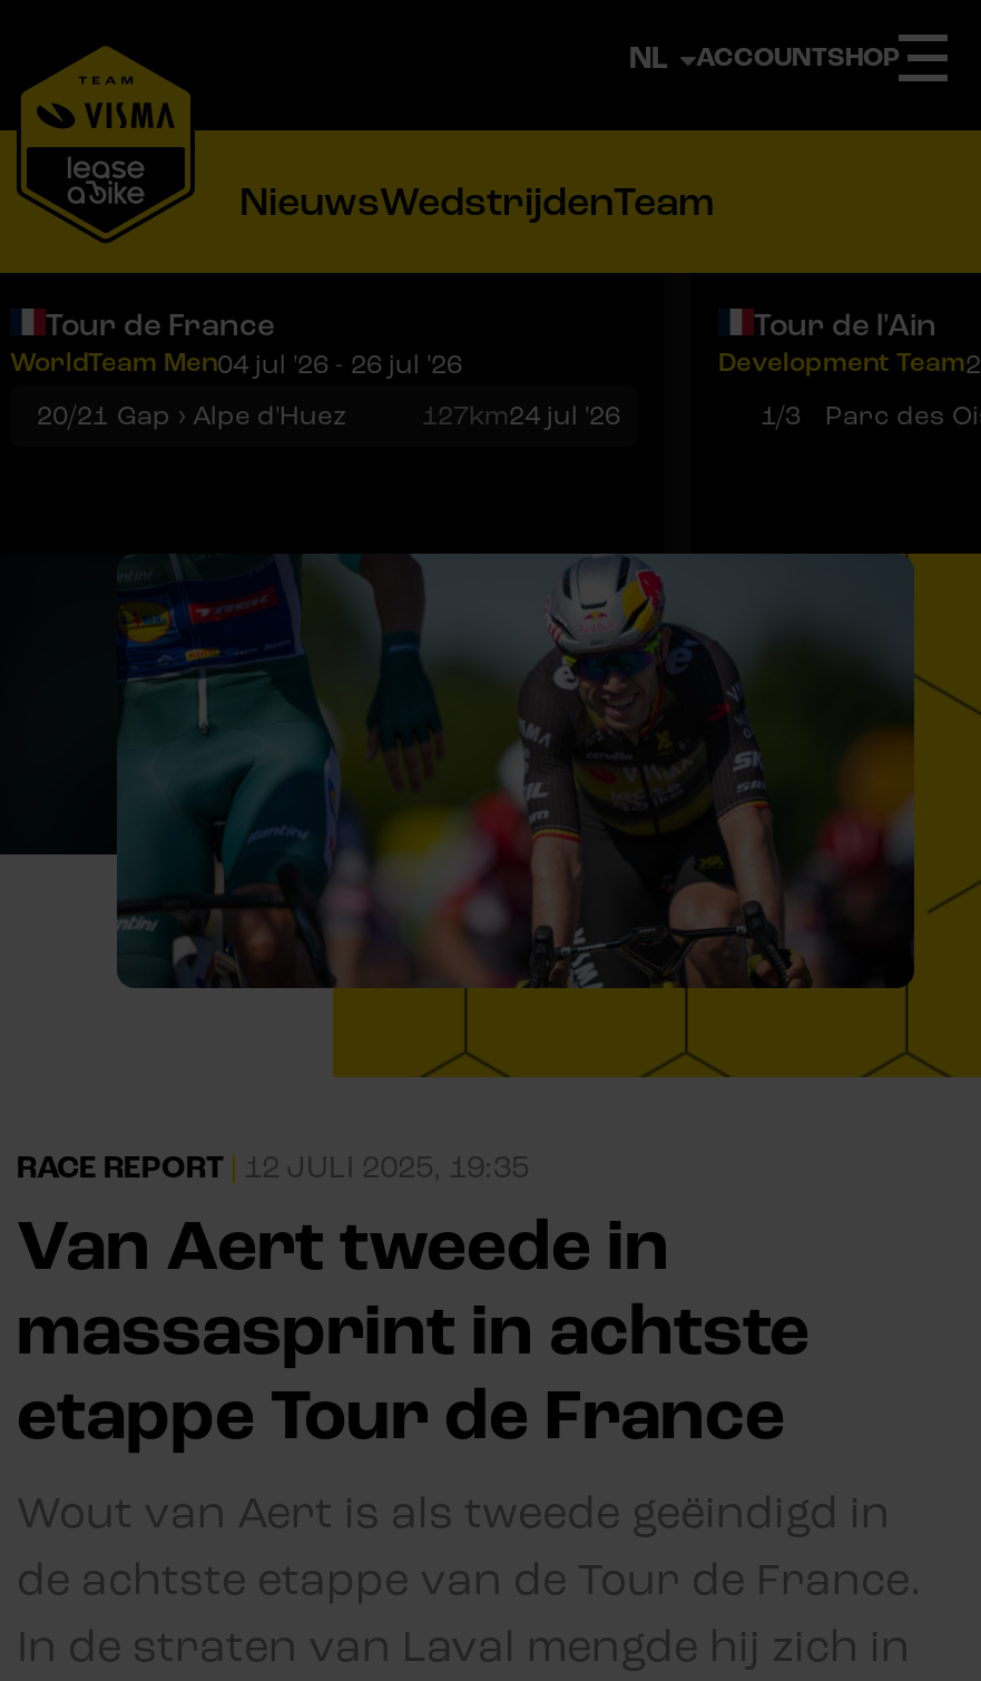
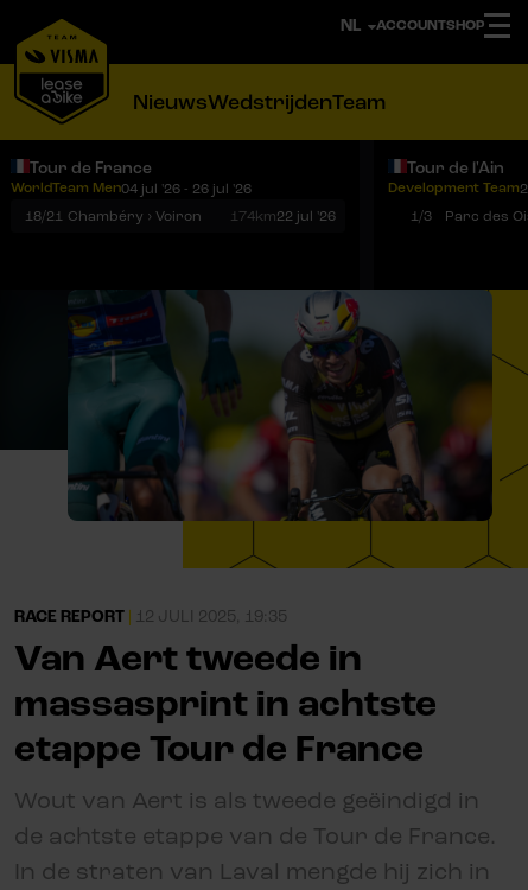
- 20/21 Gap › Alpe d'Huez
- 127km24 jul '26
+ 18/21 Chambéry › Voiron
+ 174km22 jul '26
